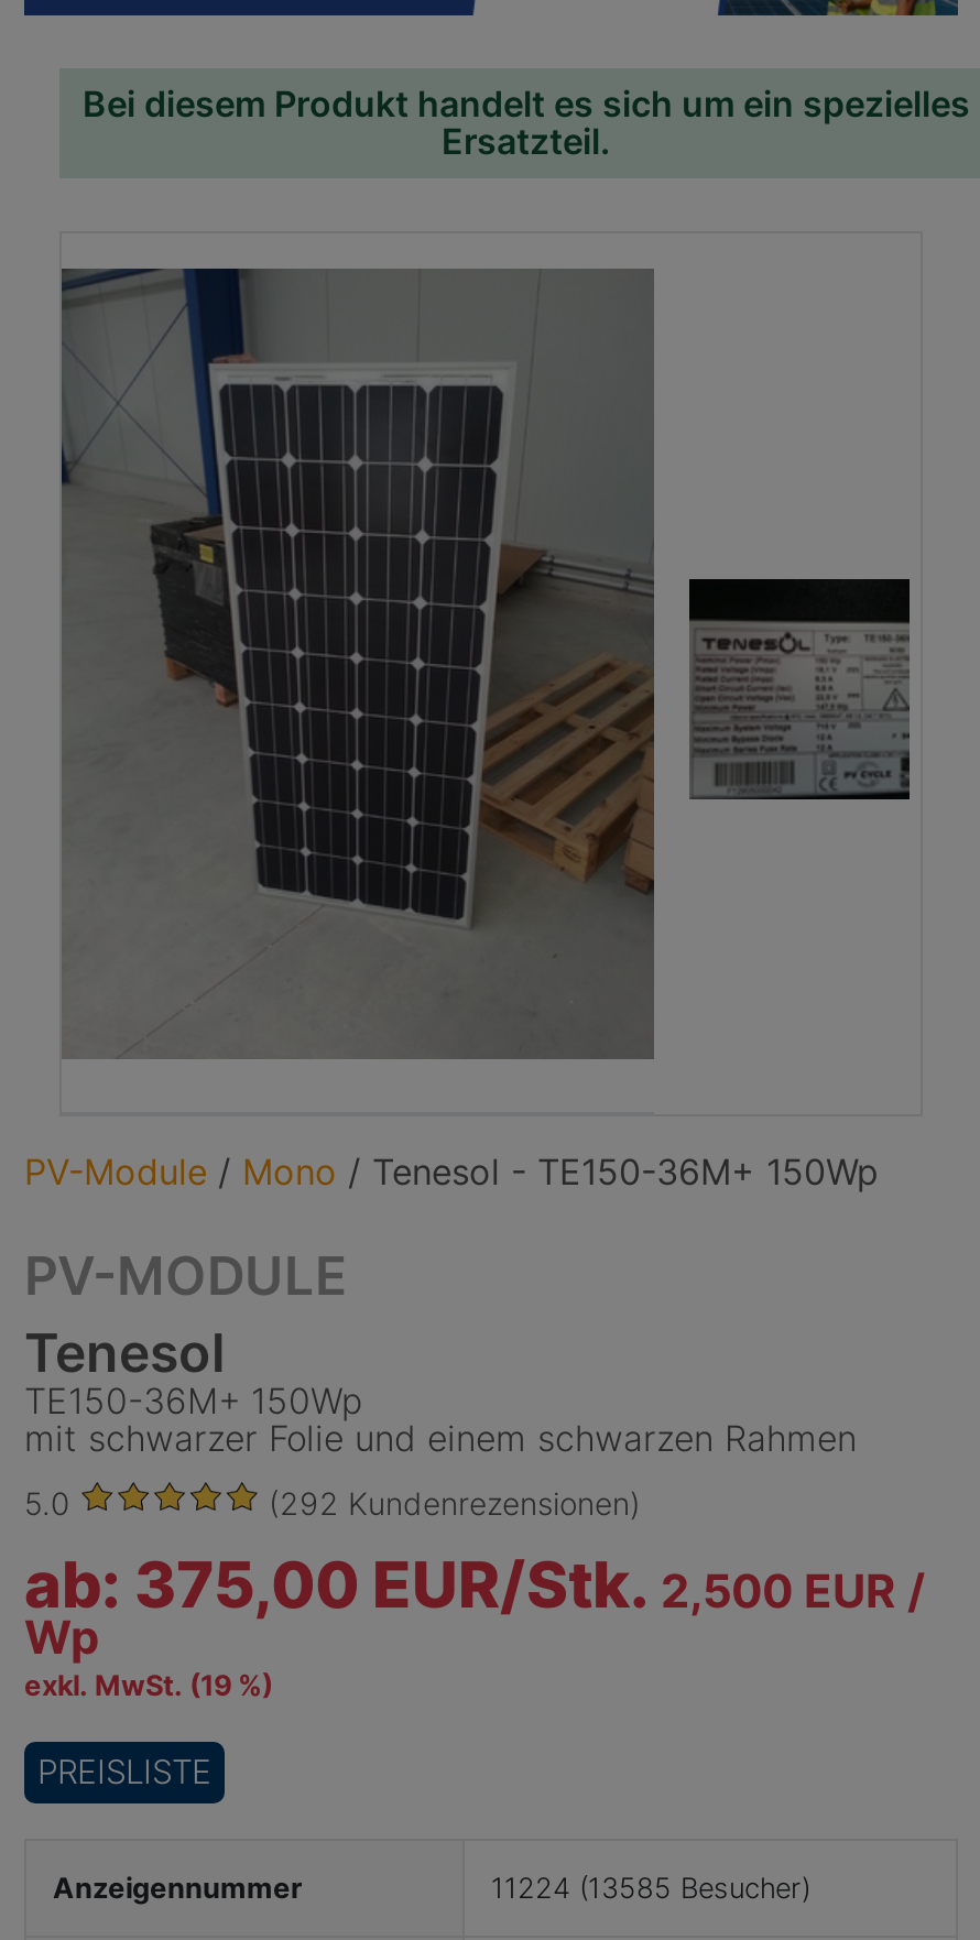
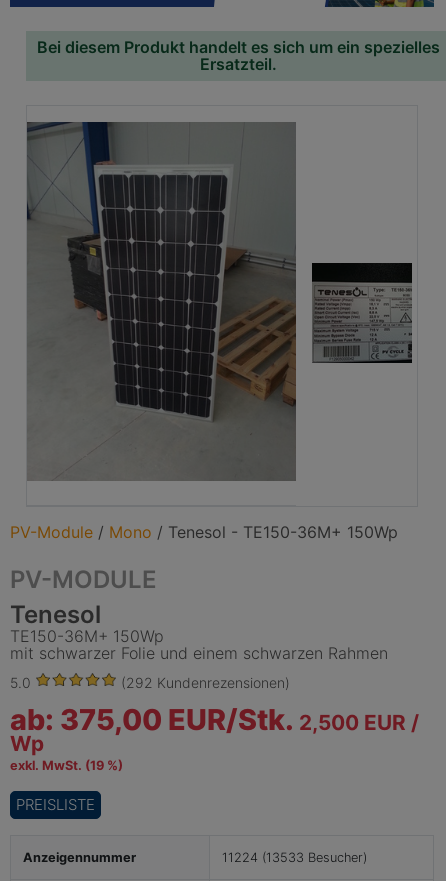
- 11224 (13585 Besucher)
+ 11224 (13533 Besucher)
